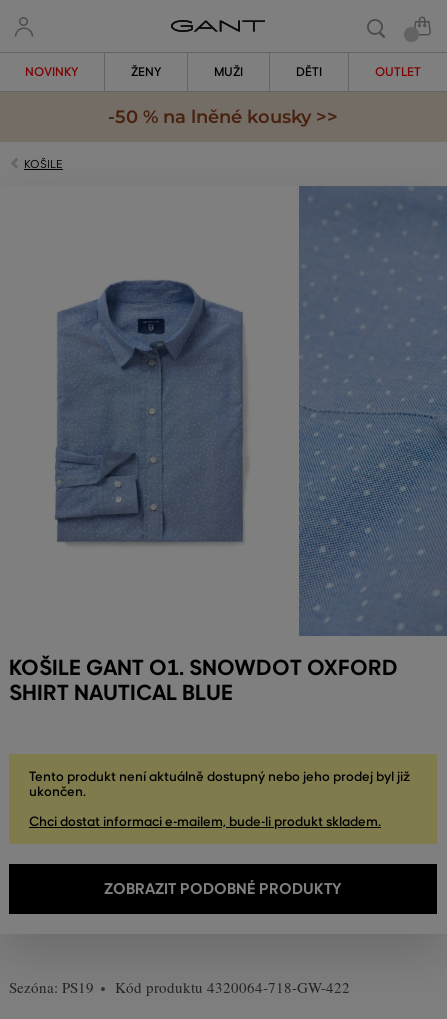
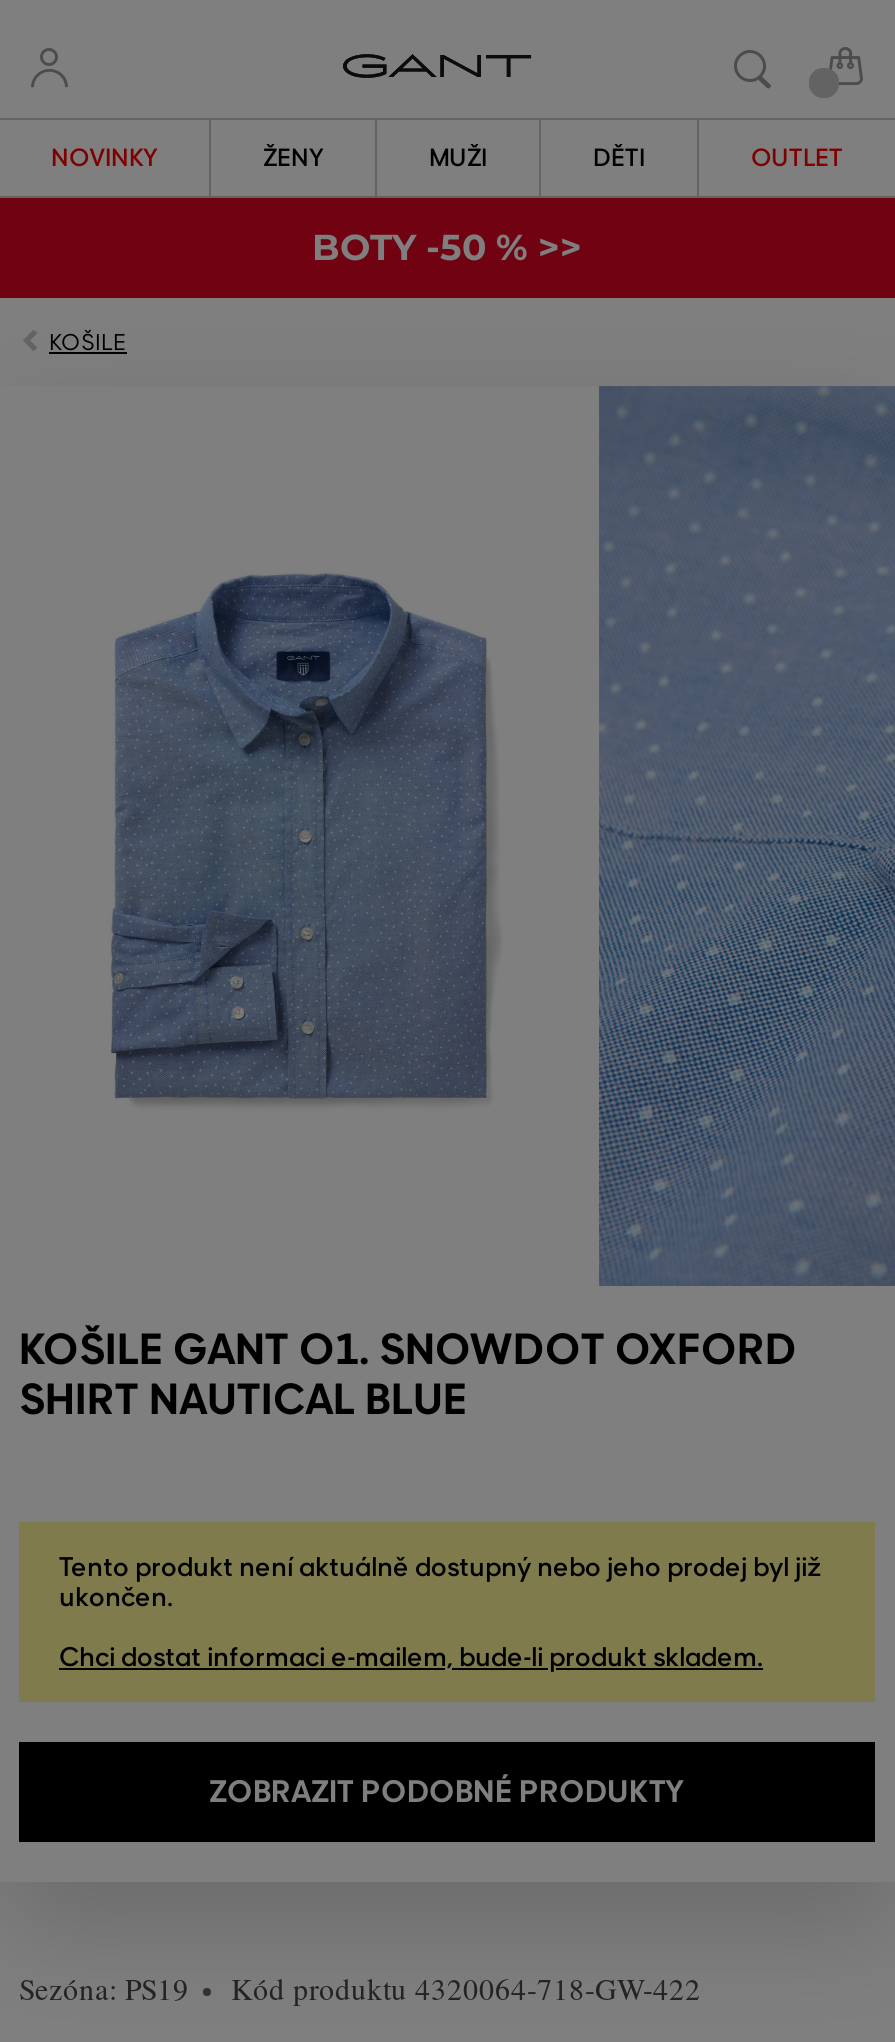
- -50 % na lněné kousky >>
+ BOTY -50 % >>
